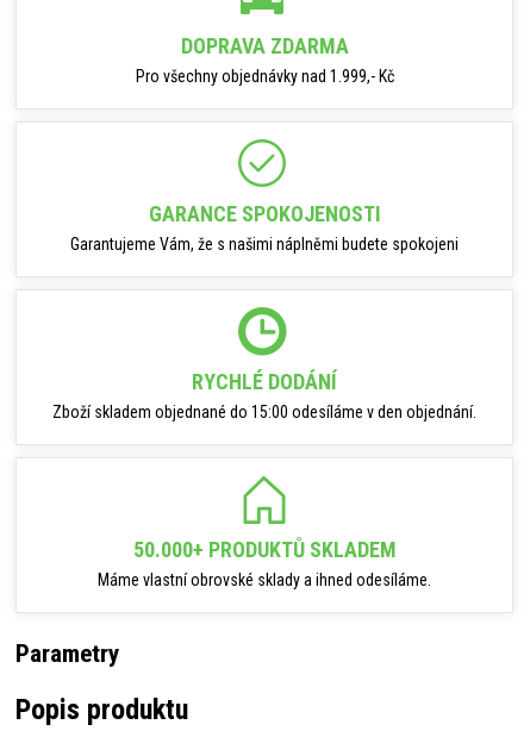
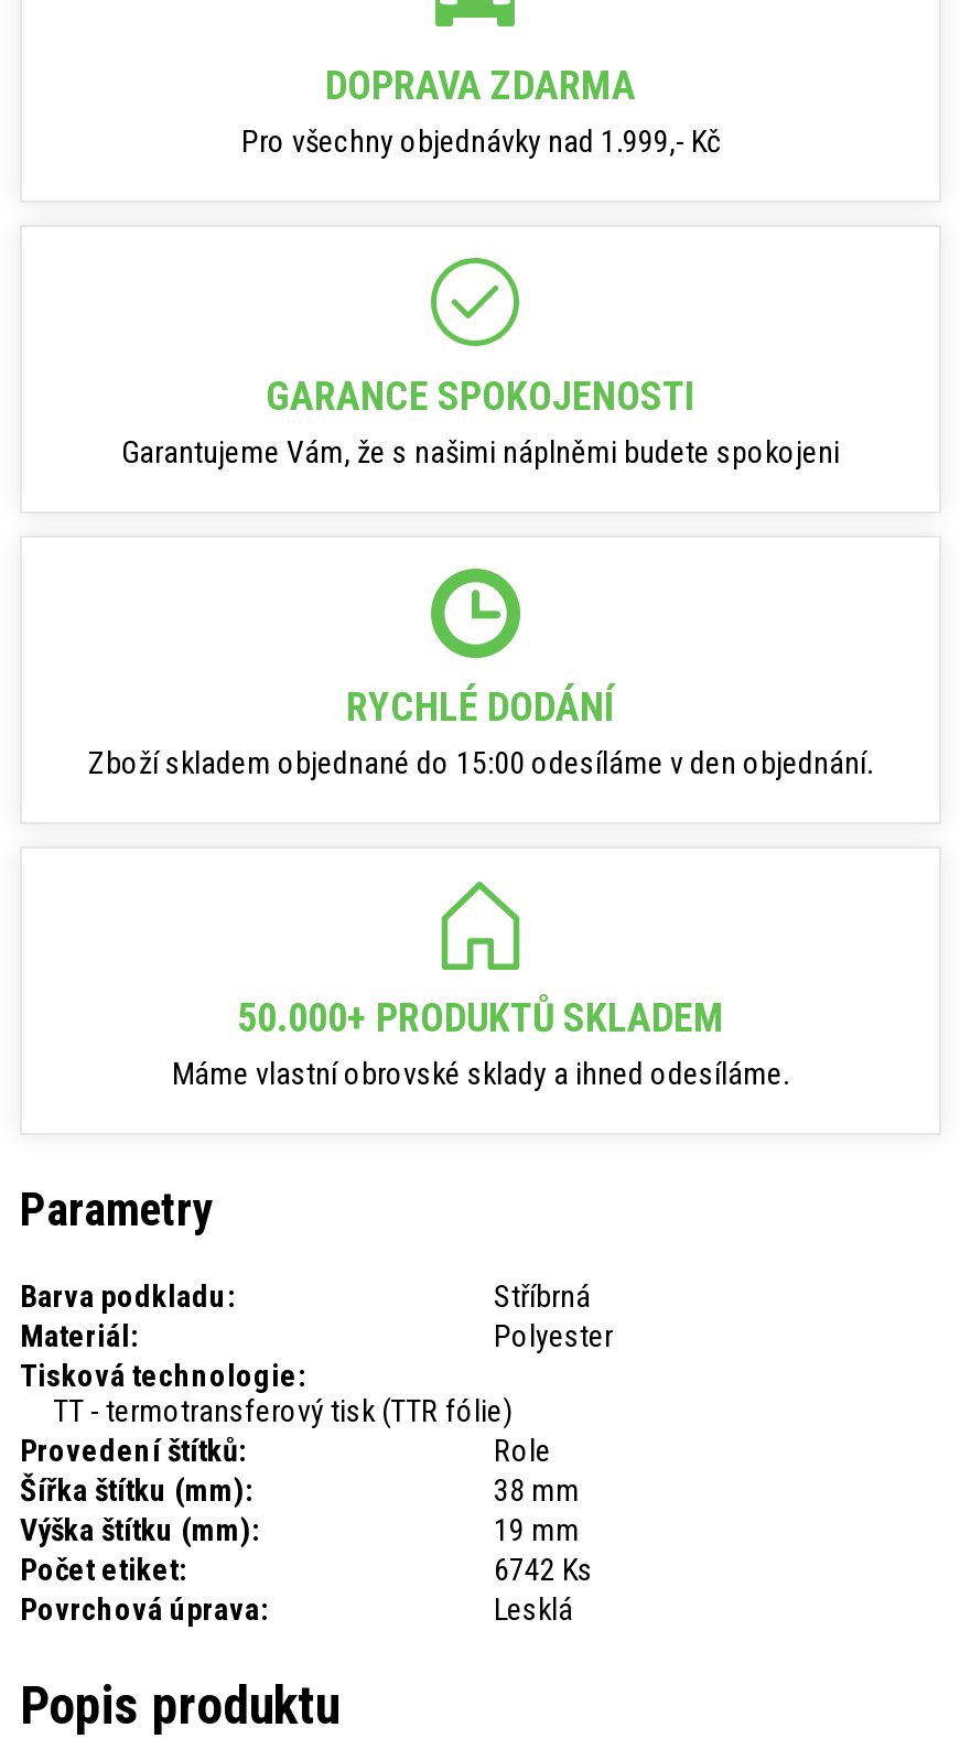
+ Barva podkladu:
+ Stříbrná
+ Materiál:
+ Polyester
+ Tisková technologie:
+ TT - termotransferový tisk (TTR fólie)
+ Provedení štítků:
+ Role
+ Šířka štítku (mm):
+ 38 mm
+ Výška štítku (mm):
+ 19 mm
+ Počet etiket:
+ 6742 Ks
+ Povrchová úprava:
+ Lesklá
